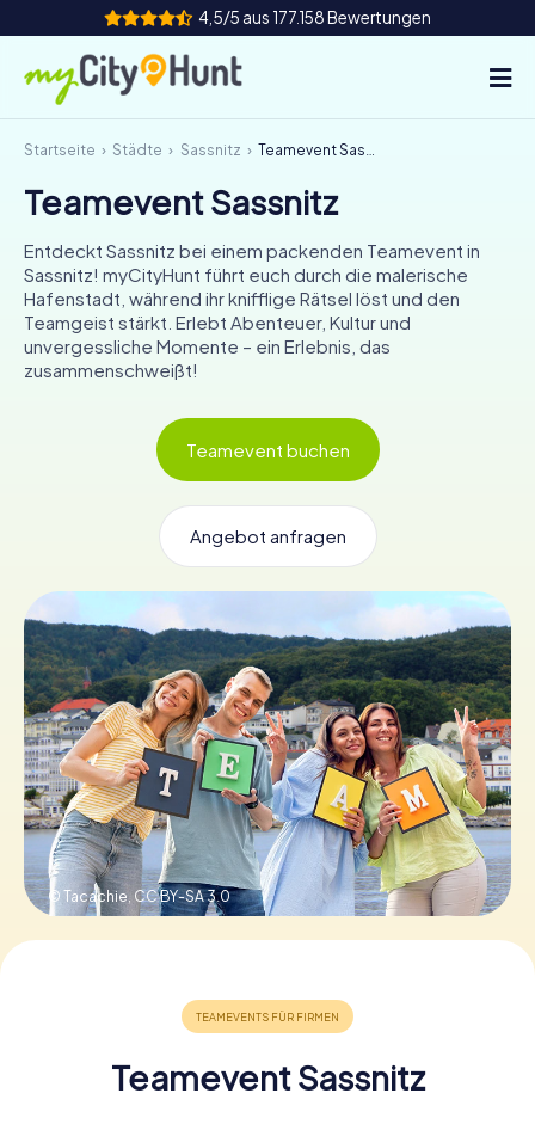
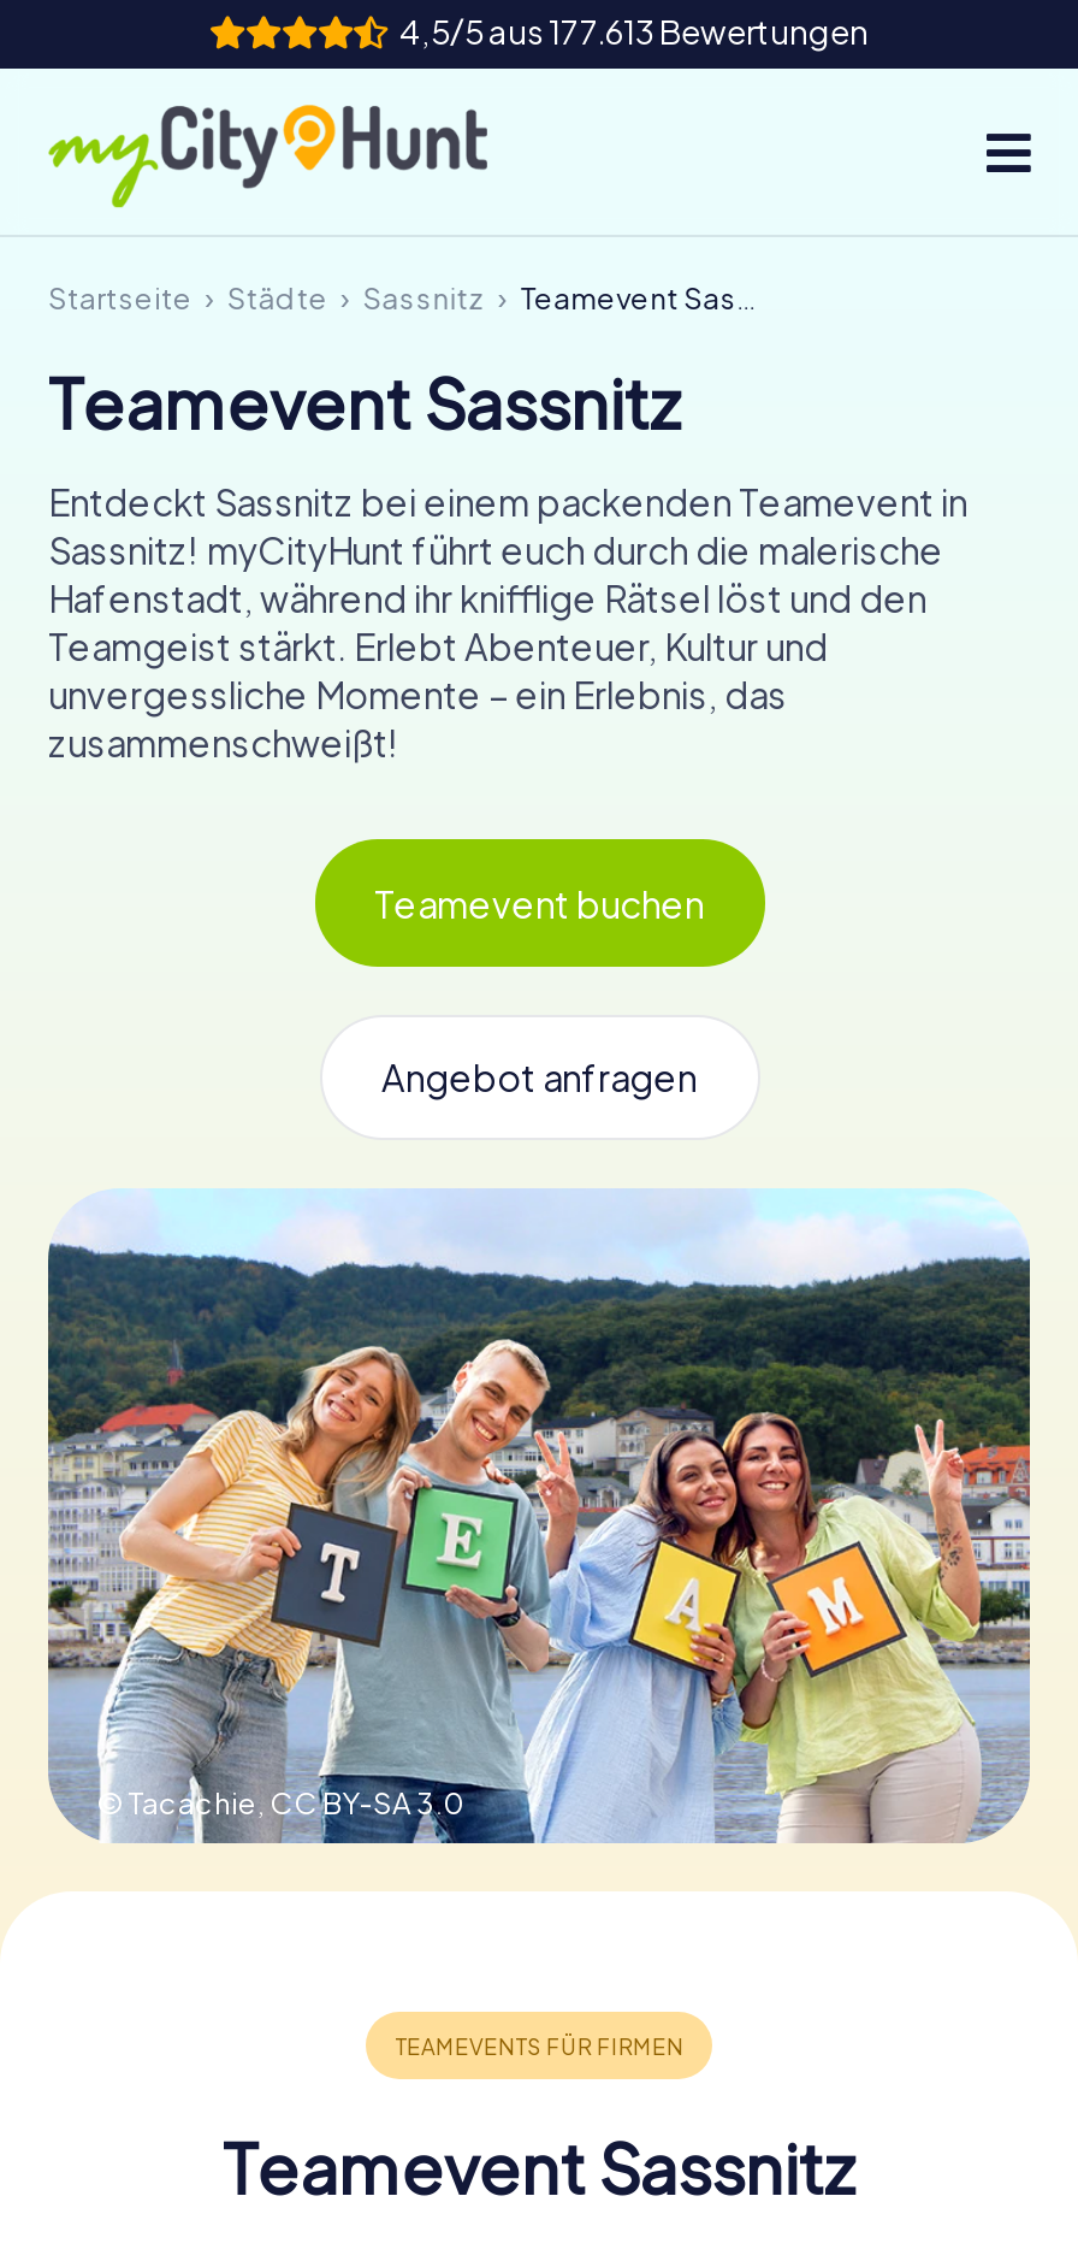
- 4,5/5 aus 177.158 Bewertungen
+ 4,5/5 aus 177.613 Bewertungen
